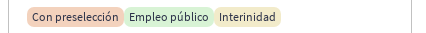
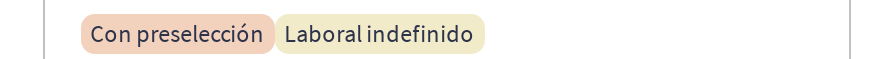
- Empleo público
- Interinidad
+ Laboral indefinido
